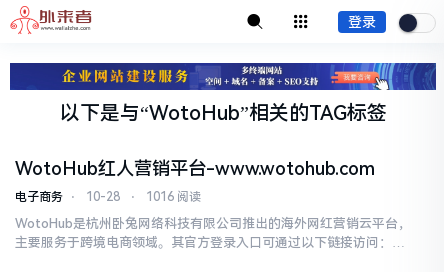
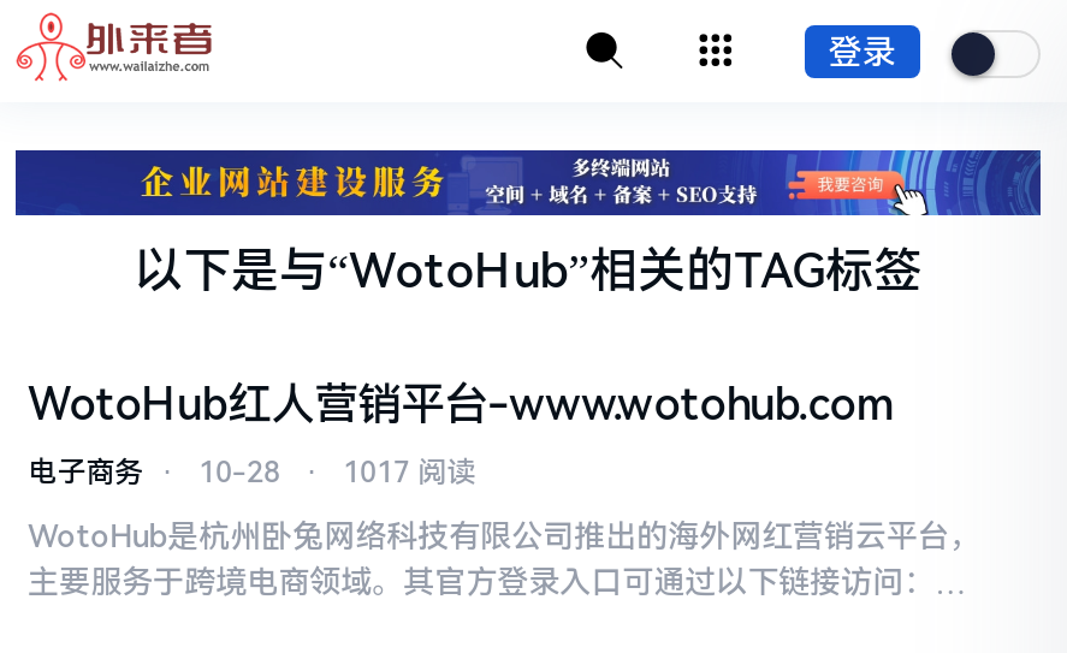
- 1016 阅读
+ 1017 阅读
